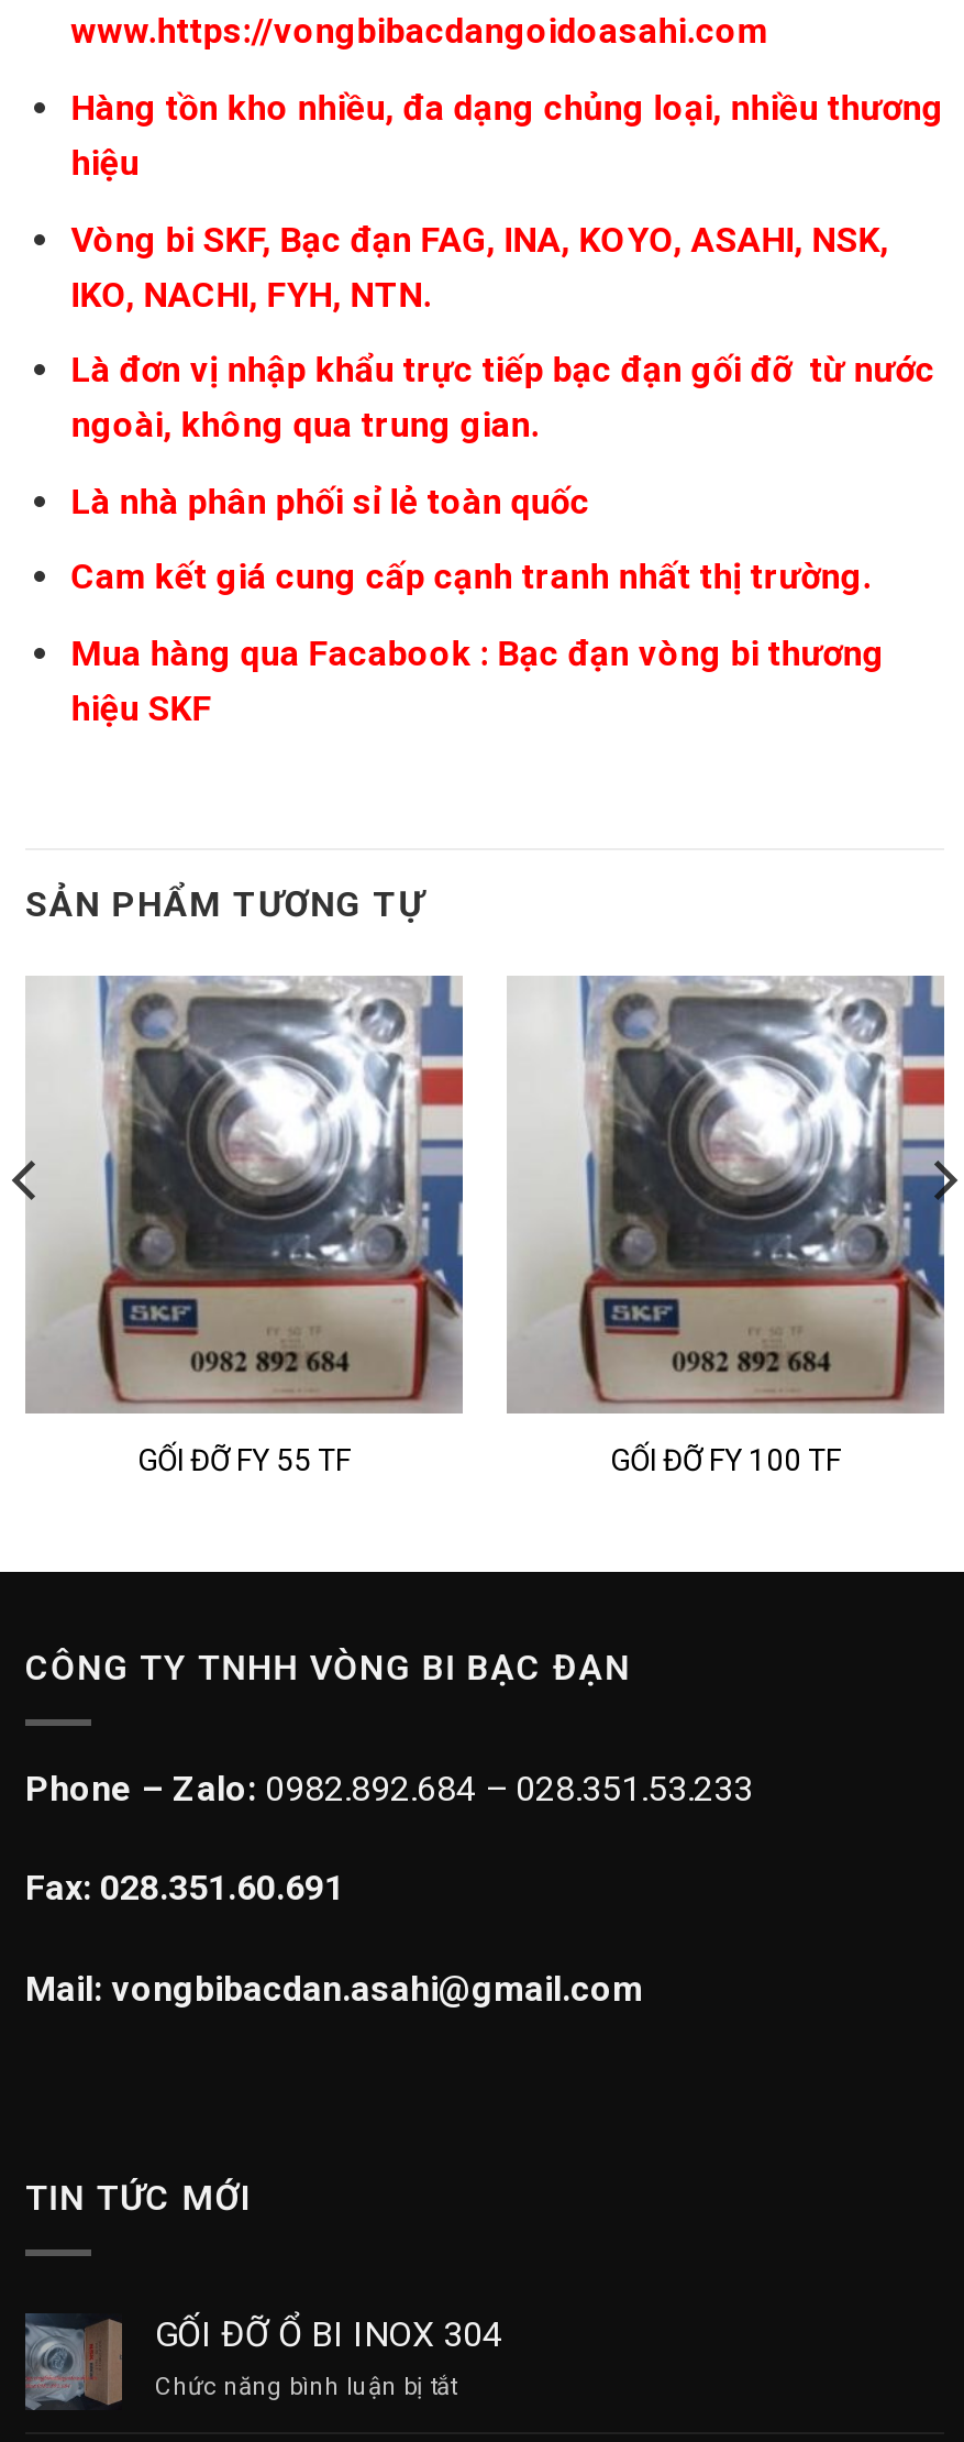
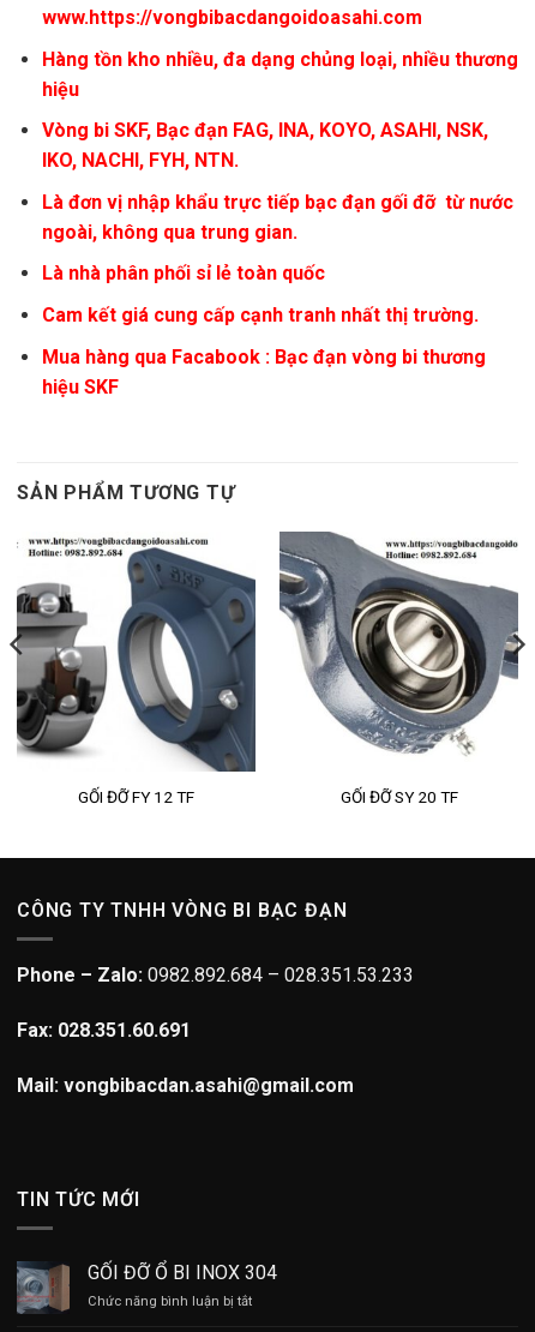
- [image]
- GỐI ĐỠ FY 55 TF
+ [image]
+ GỐI ĐỠ FY 12 TF

- [image]
- GỐI ĐỠ FY 100 TF
+ [image]
+ GỐI ĐỠ SY 20 TF
